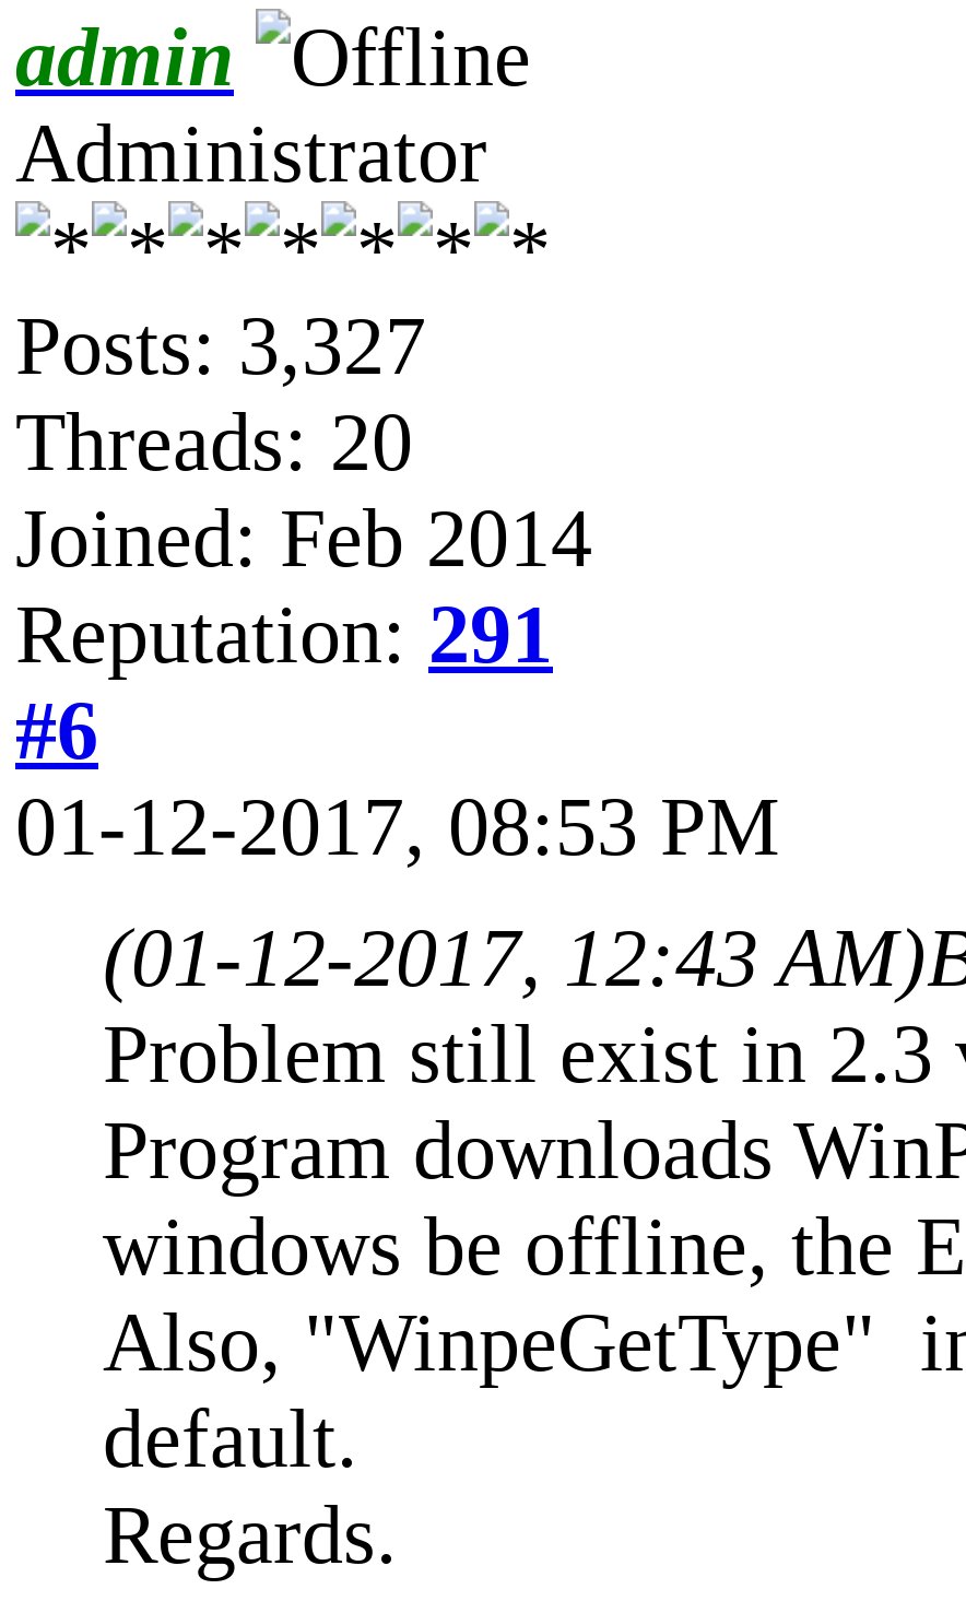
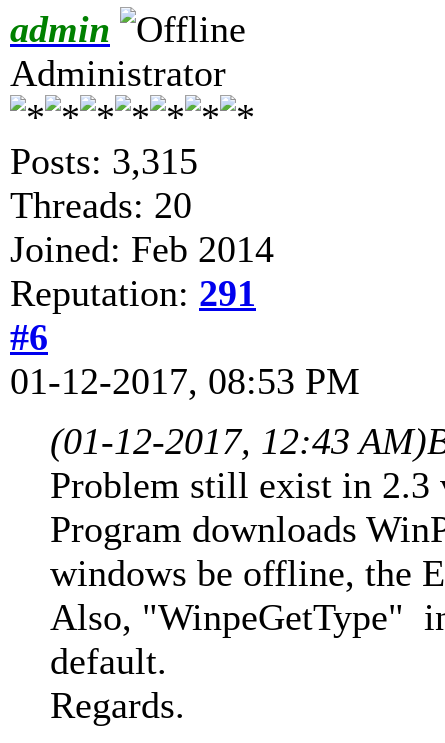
- Posts: 3,327
+ Posts: 3,315
